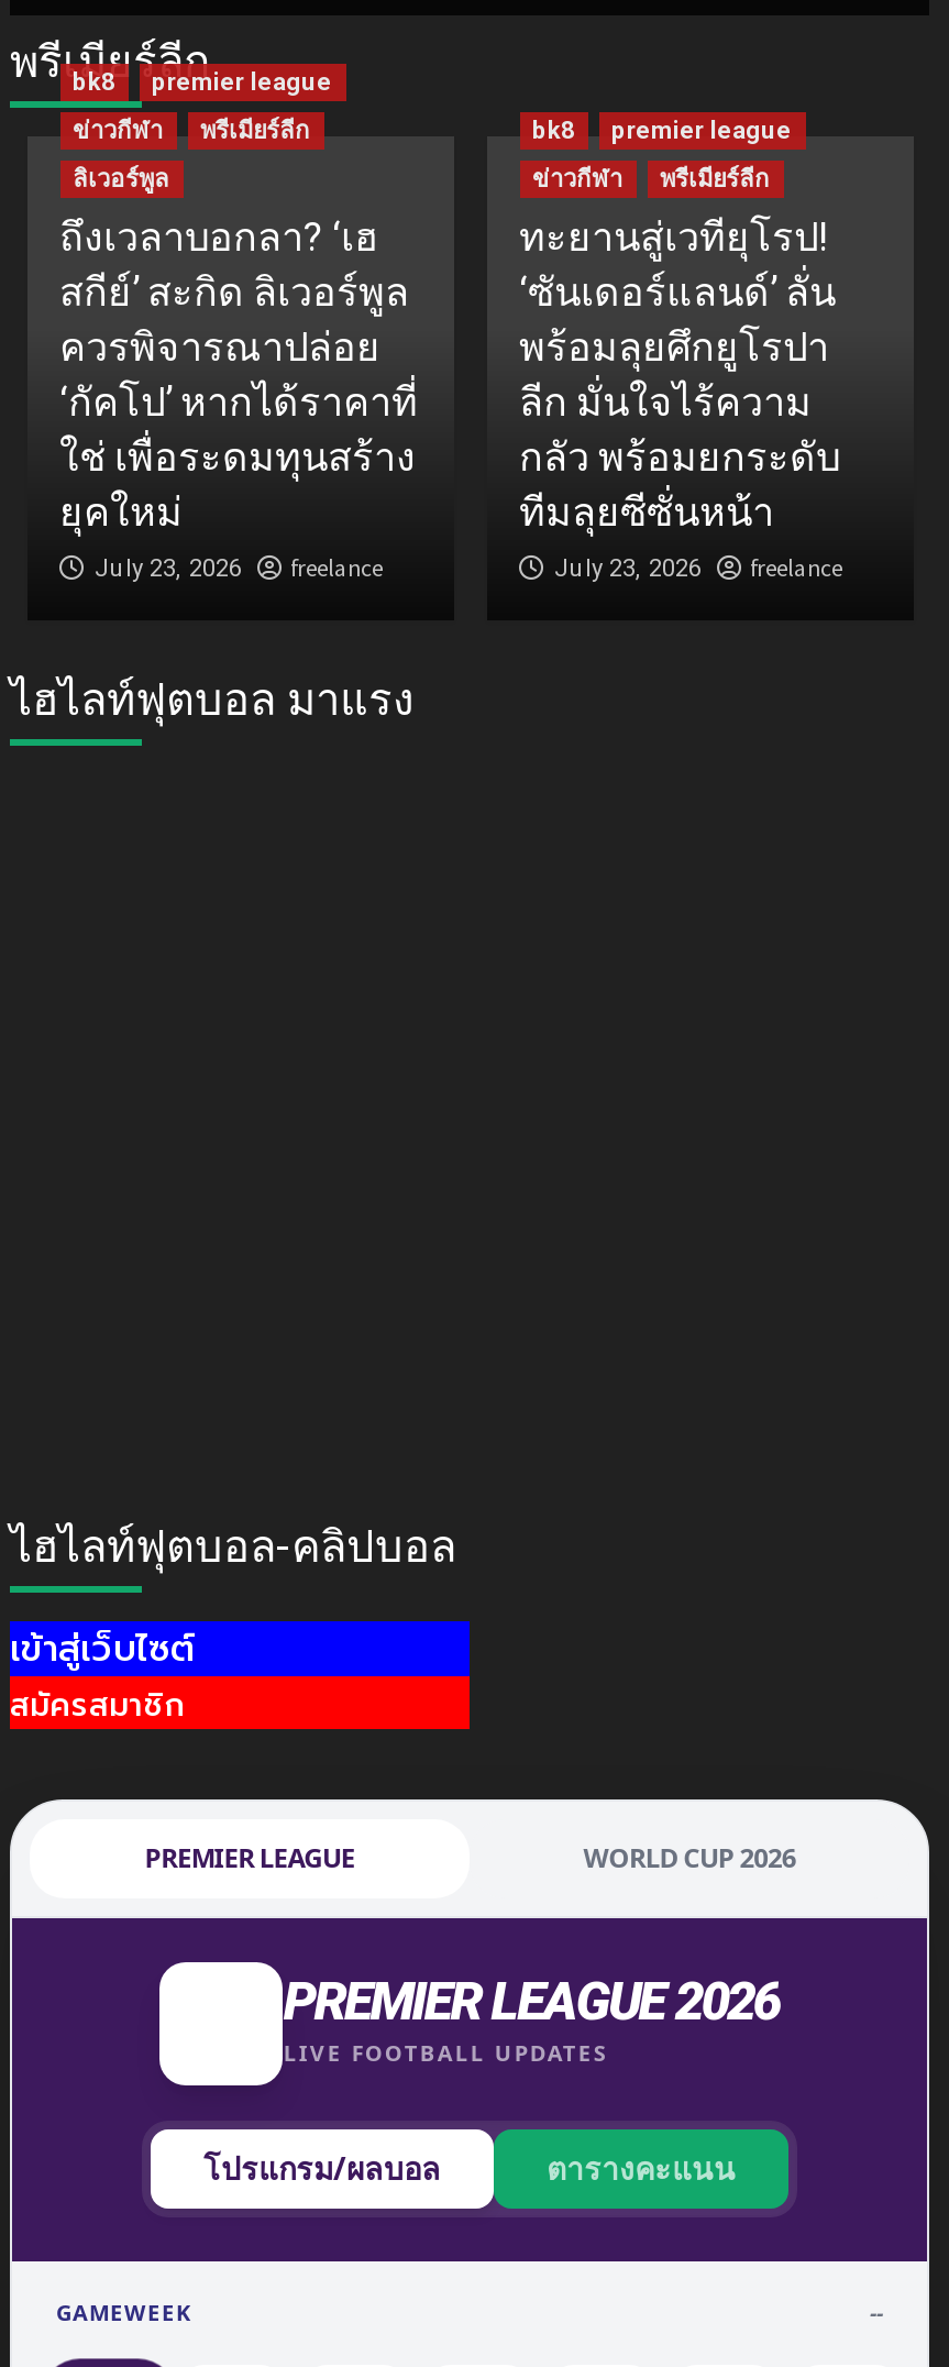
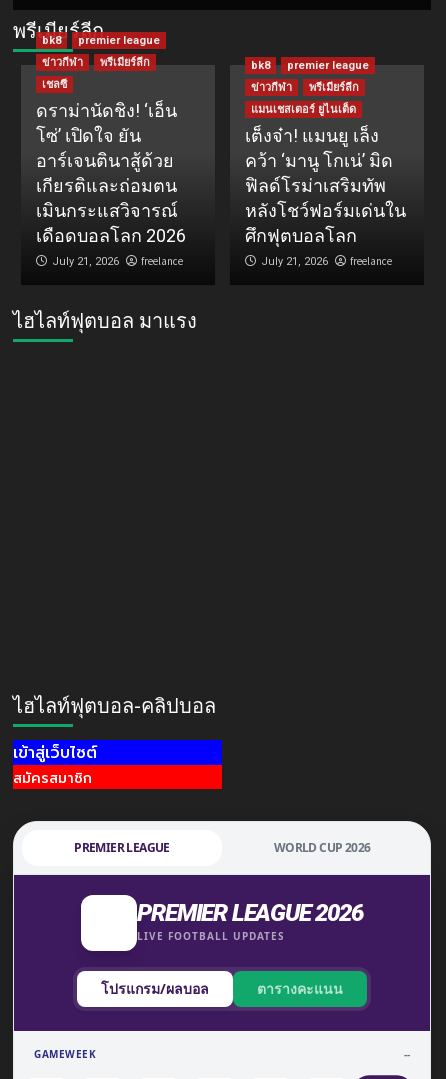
- ลิเวอร์พูล
- ถึงเวลาบอกลา? ‘เฮ
- สกีย์’ สะกิด ลิเวอร์พูล
- ควรพิจารณาปล่อย
- ‘กัคโป’ หากได้ราคาที่
- ใช่ เพื่อระดมทุนสร้าง
- ยุคใหม่
- July 23, 2026
+ เชลซี
+ ดราม่านัดชิง! ‘เอ็น
+ โซ่’ เปิดใจ ยัน
+ อาร์เจนตินาสู้ด้วย
+ เกียรติและถ่อมตน
+ เมินกระแสวิจารณ์
+ เดือดบอลโลก 2026
+ July 21, 2026

- ทะยานสู่เวทียุโรป!
- ‘ซันเดอร์แลนด์’ ลั่น
- พร้อมลุยศึกยูโรปา
- ลีก มั่นใจไร้ความ
- กลัว พร้อมยกระดับ
- ทีมลุยซีซั่นหน้า
- July 23, 2026
+ แมนเชสเตอร์ ยูไนเต็ด
+ เต็งจ๋า! แมนยู เล็ง
+ คว้า ‘มานู โกเน่’ มิด
+ ฟิลด์โรม่าเสริมทัพ
+ หลังโชว์ฟอร์มเด่นใน
+ ศึกฟุตบอลโลก
+ July 21, 2026
